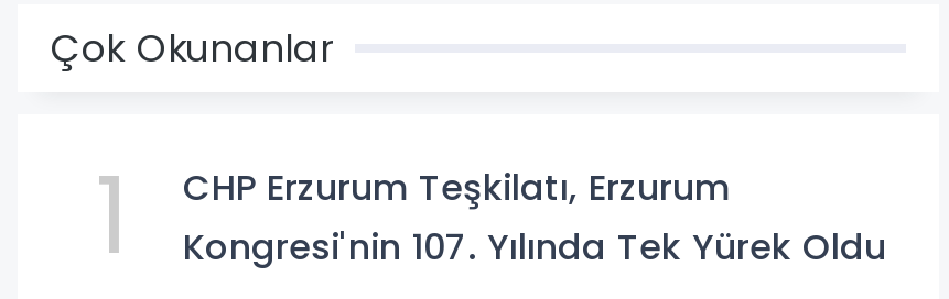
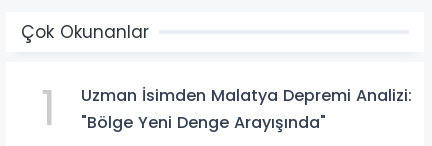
- CHP Erzurum Teşkilatı, Erzurum
- Kongresi'nin 107. Yılında Tek Yürek Oldu
+ Uzman İsimden Malatya Depremi Analizi:
+ "Bölge Yeni Denge Arayışında"
